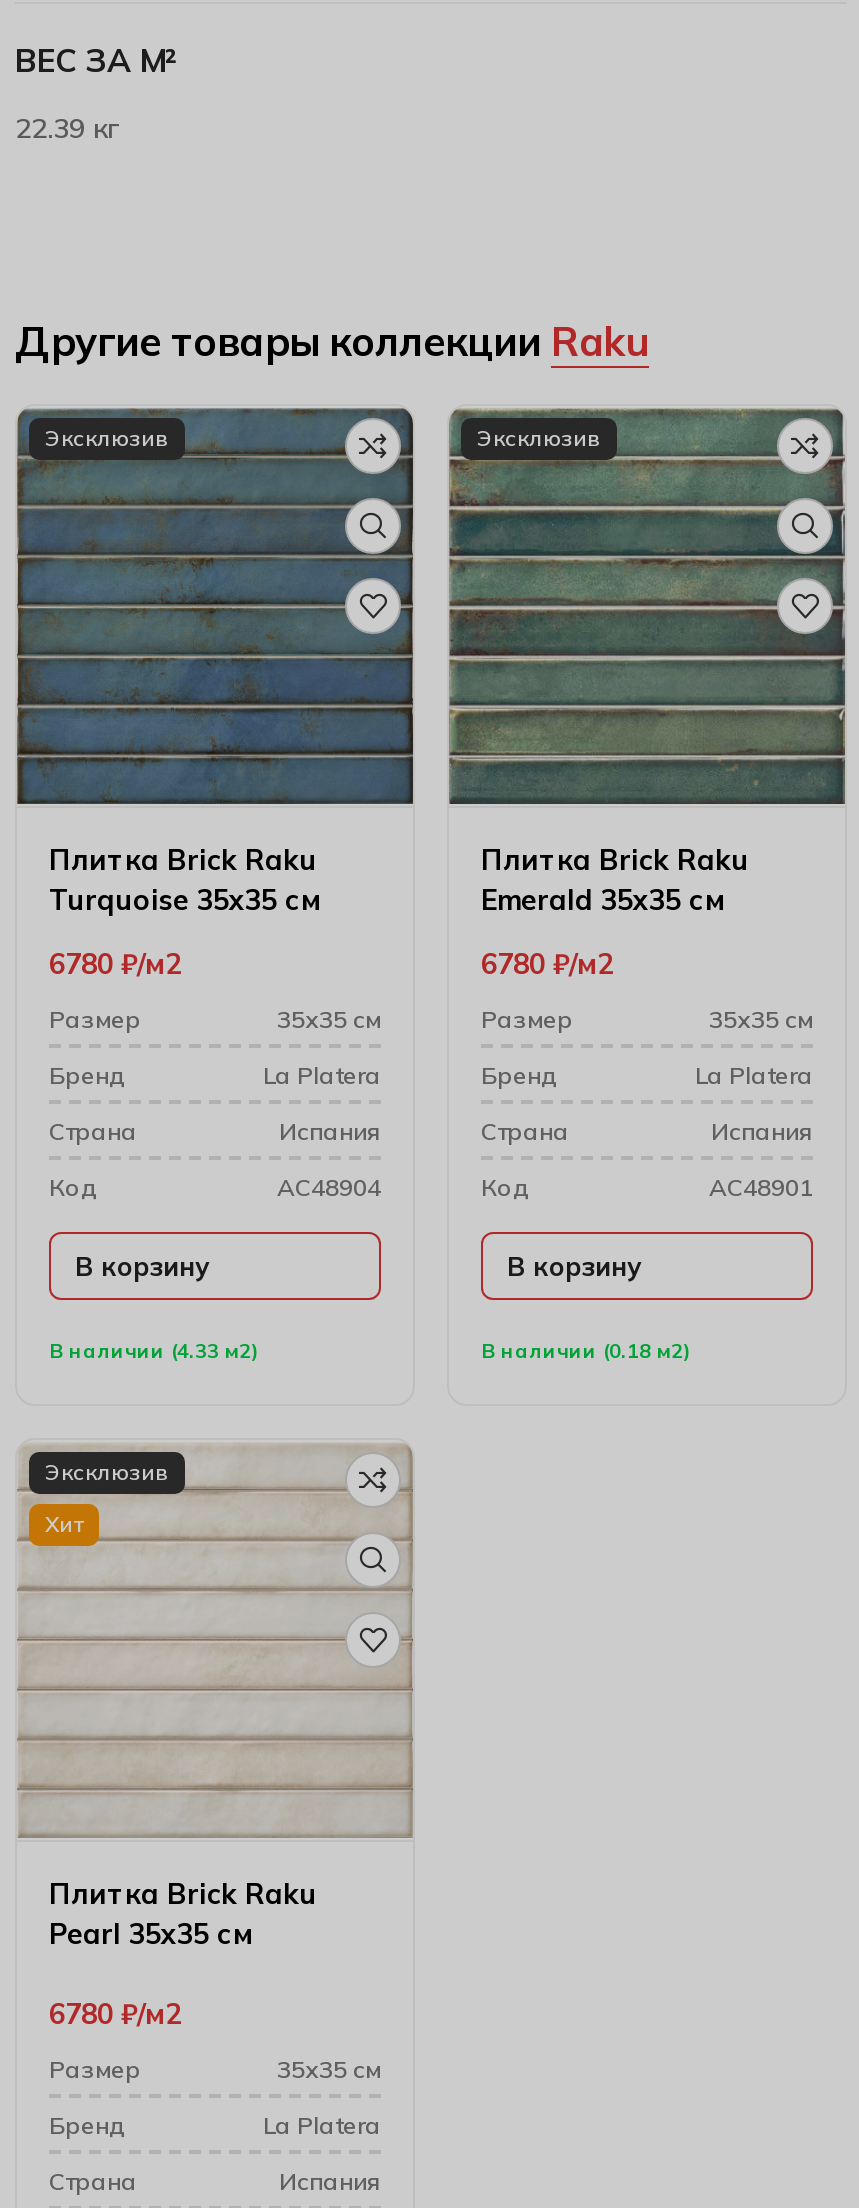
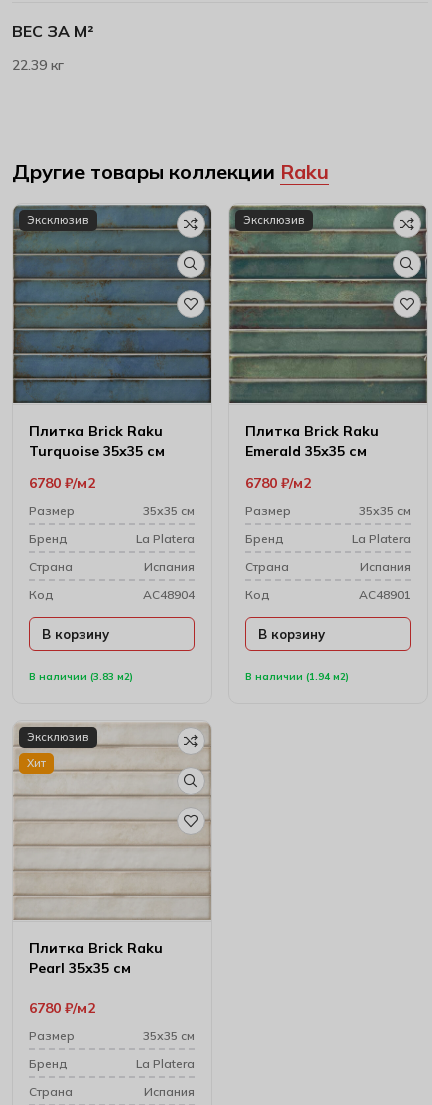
- В наличии (4.33 м2)
+ В наличии (3.83 м2)

- В наличии (0.18 м2)
+ В наличии (1.94 м2)
